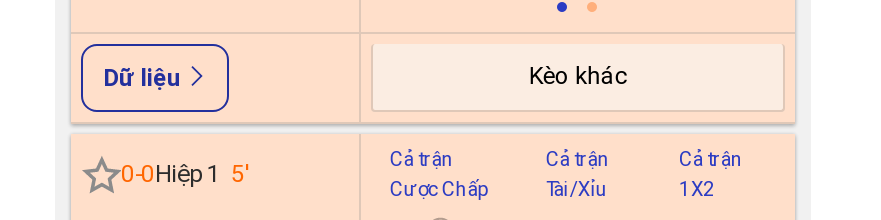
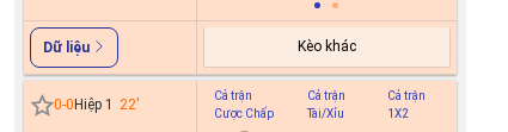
- 0-0Hiệp 1 5'
+ 0-0Hiệp 1 22'
